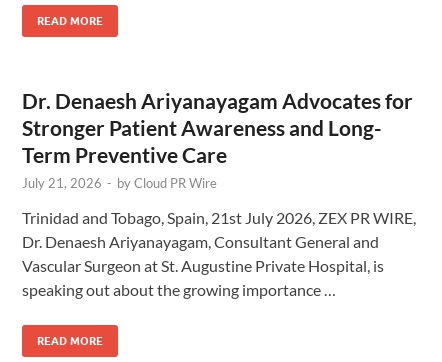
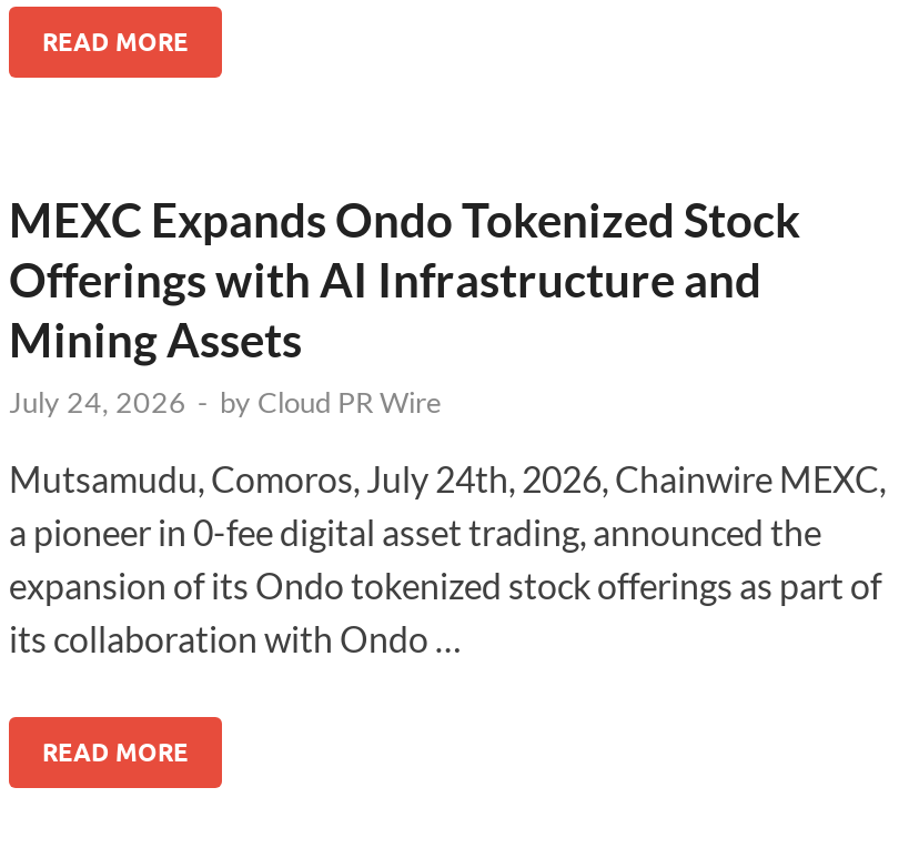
- Dr. Denaesh Ariyanayagam Advocates for
- Stronger Patient Awareness and Long-
- Term Preventive Care
- July 21, 2026 - by Cloud PR Wire
+ MEXC Expands Ondo Tokenized Stock
+ Offerings with AI Infrastructure and
+ Mining Assets
+ July 24, 2026 - by Cloud PR Wire

- Trinidad and Tobago, Spain, 21st July 2026, ZEX PR WIRE,
- Dr. Denaesh Ariyanayagam, Consultant General and
- Vascular Surgeon at St. Augustine Private Hospital, is
- speaking out about the growing importance …
+ Mutsamudu, Comoros, July 24th, 2026, Chainwire MEXC,
+ a pioneer in 0-fee digital asset trading, announced the
+ expansion of its Ondo tokenized stock offerings as part of
+ its collaboration with Ondo …
